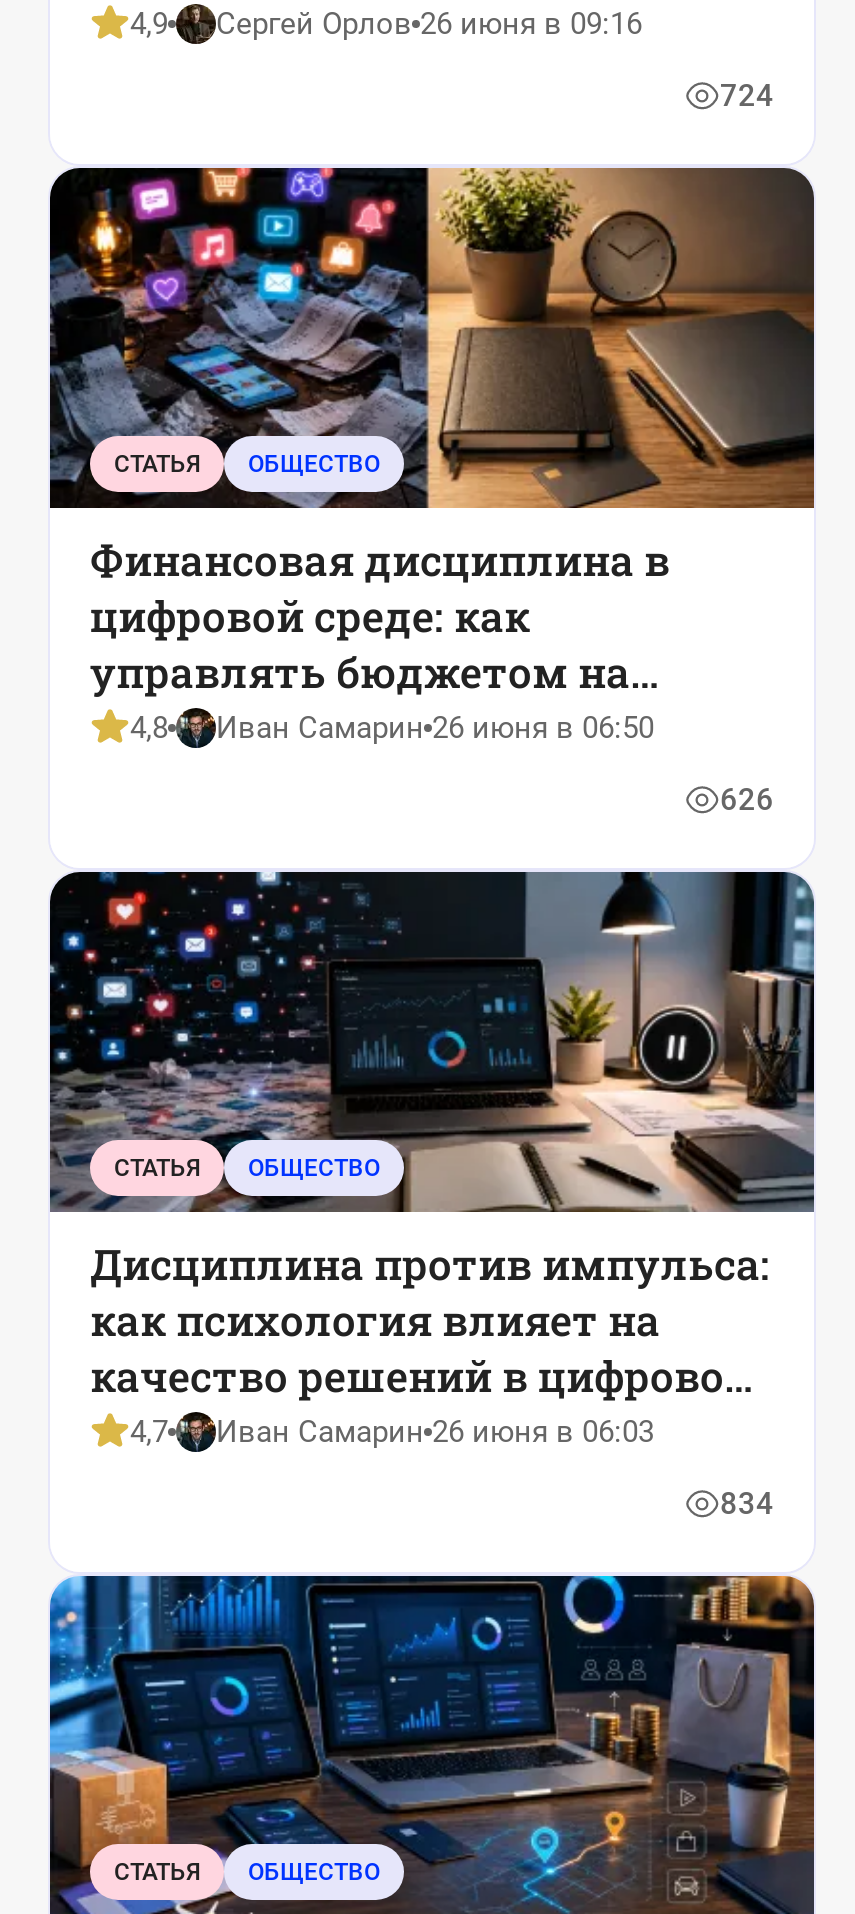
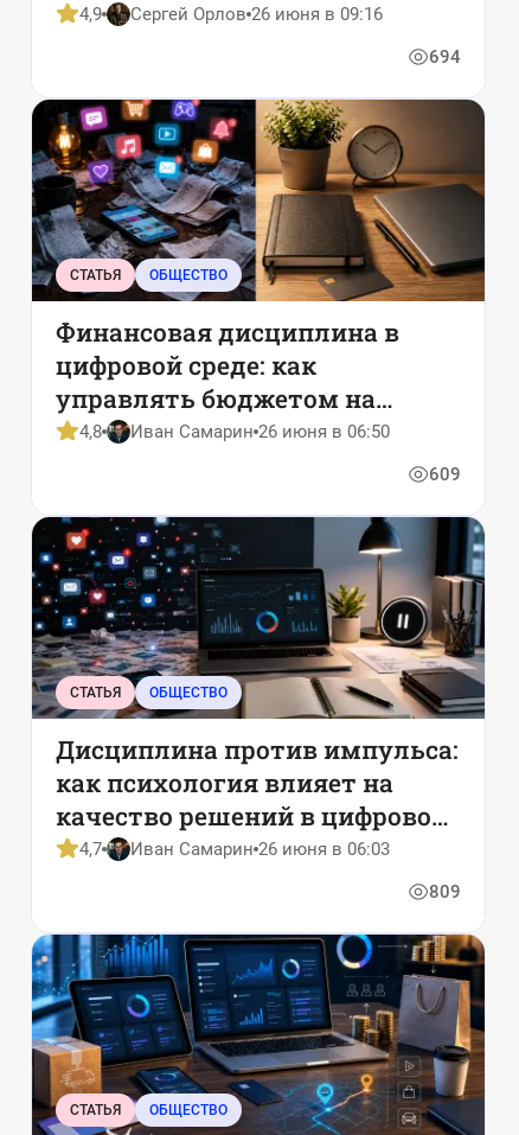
- 724
+ 694

- 626
+ 609

- 834
+ 809
